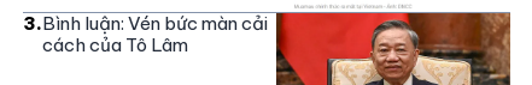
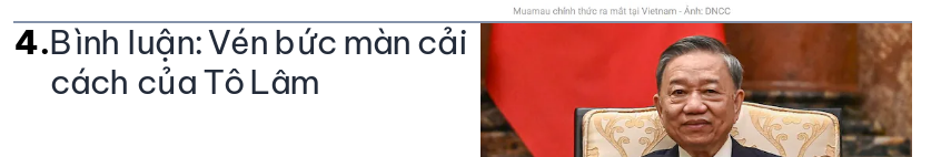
- 3.Bình luận: Vén bức màn cải
+ 4.Bình luận: Vén bức màn cải
